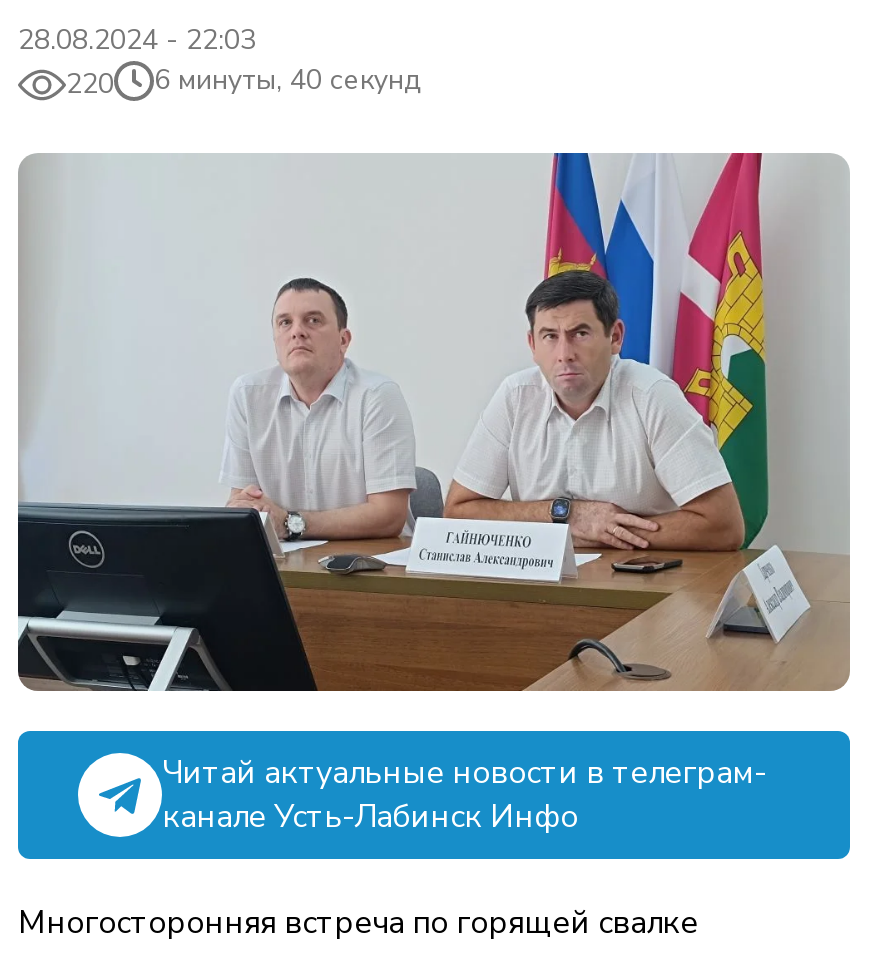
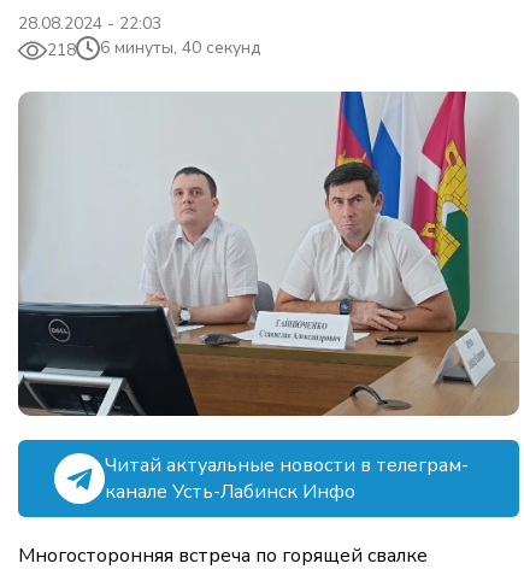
- 220 6 минуты, 40 секунд
+ 218 6 минуты, 40 секунд
